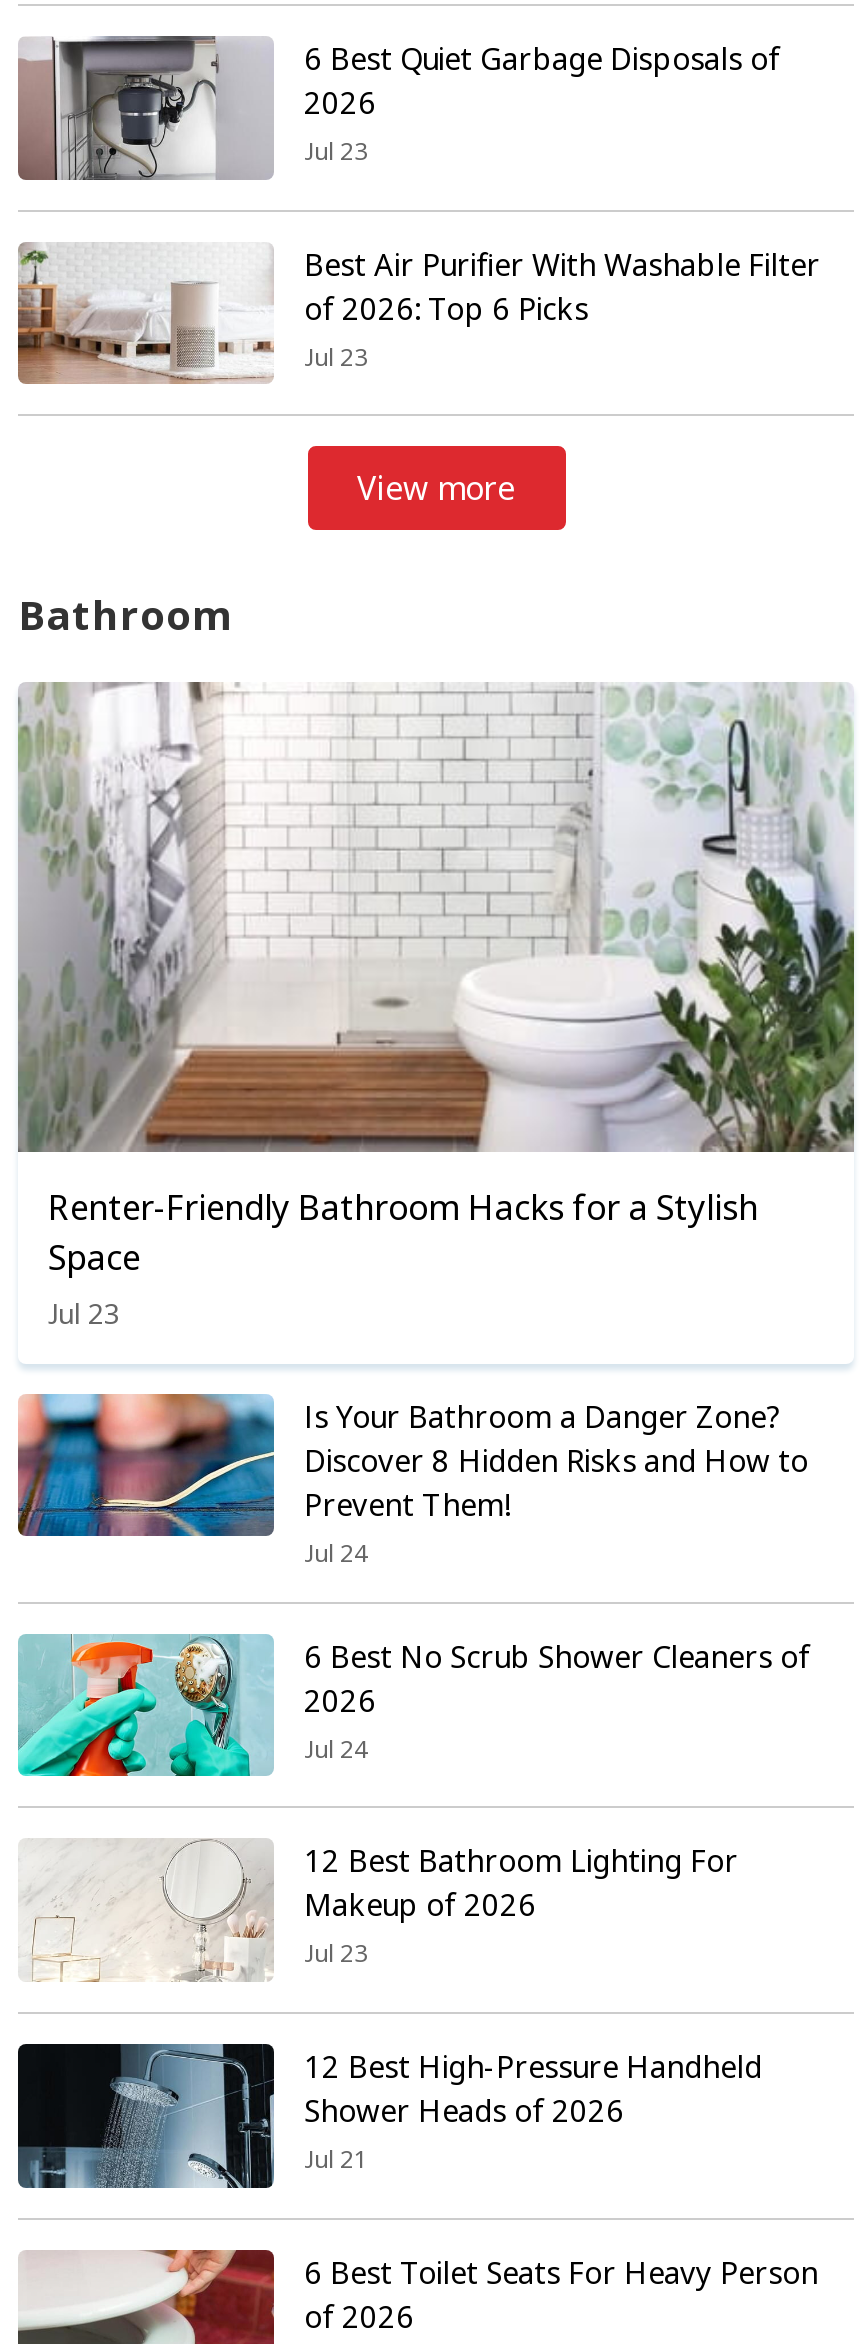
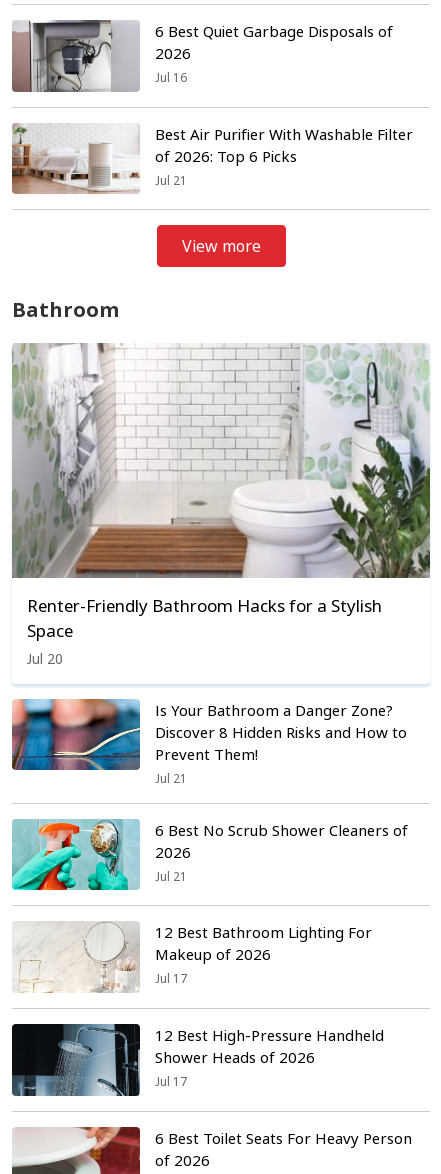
- Jul 23
+ Jul 16

- Jul 23
+ Jul 21

- Jul 23
+ Jul 20

- Jul 24
+ Jul 21

- Jul 24
+ Jul 21

- Jul 23
+ Jul 17

- Jul 21
+ Jul 17
